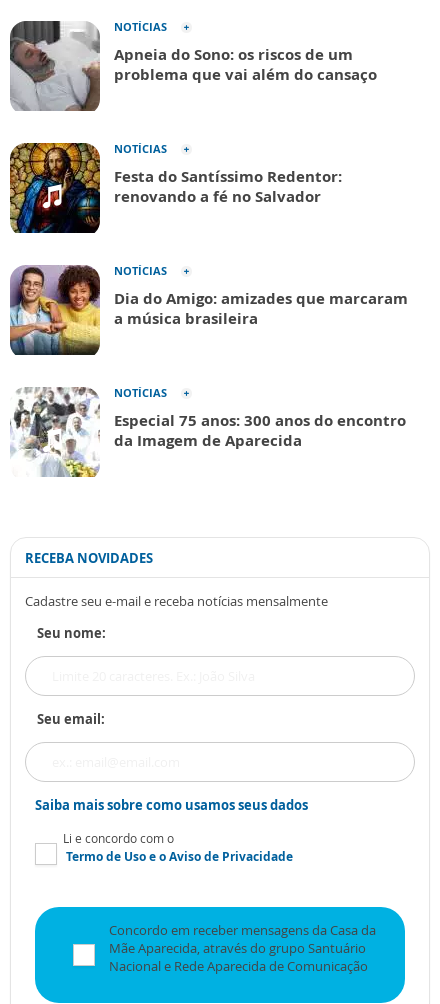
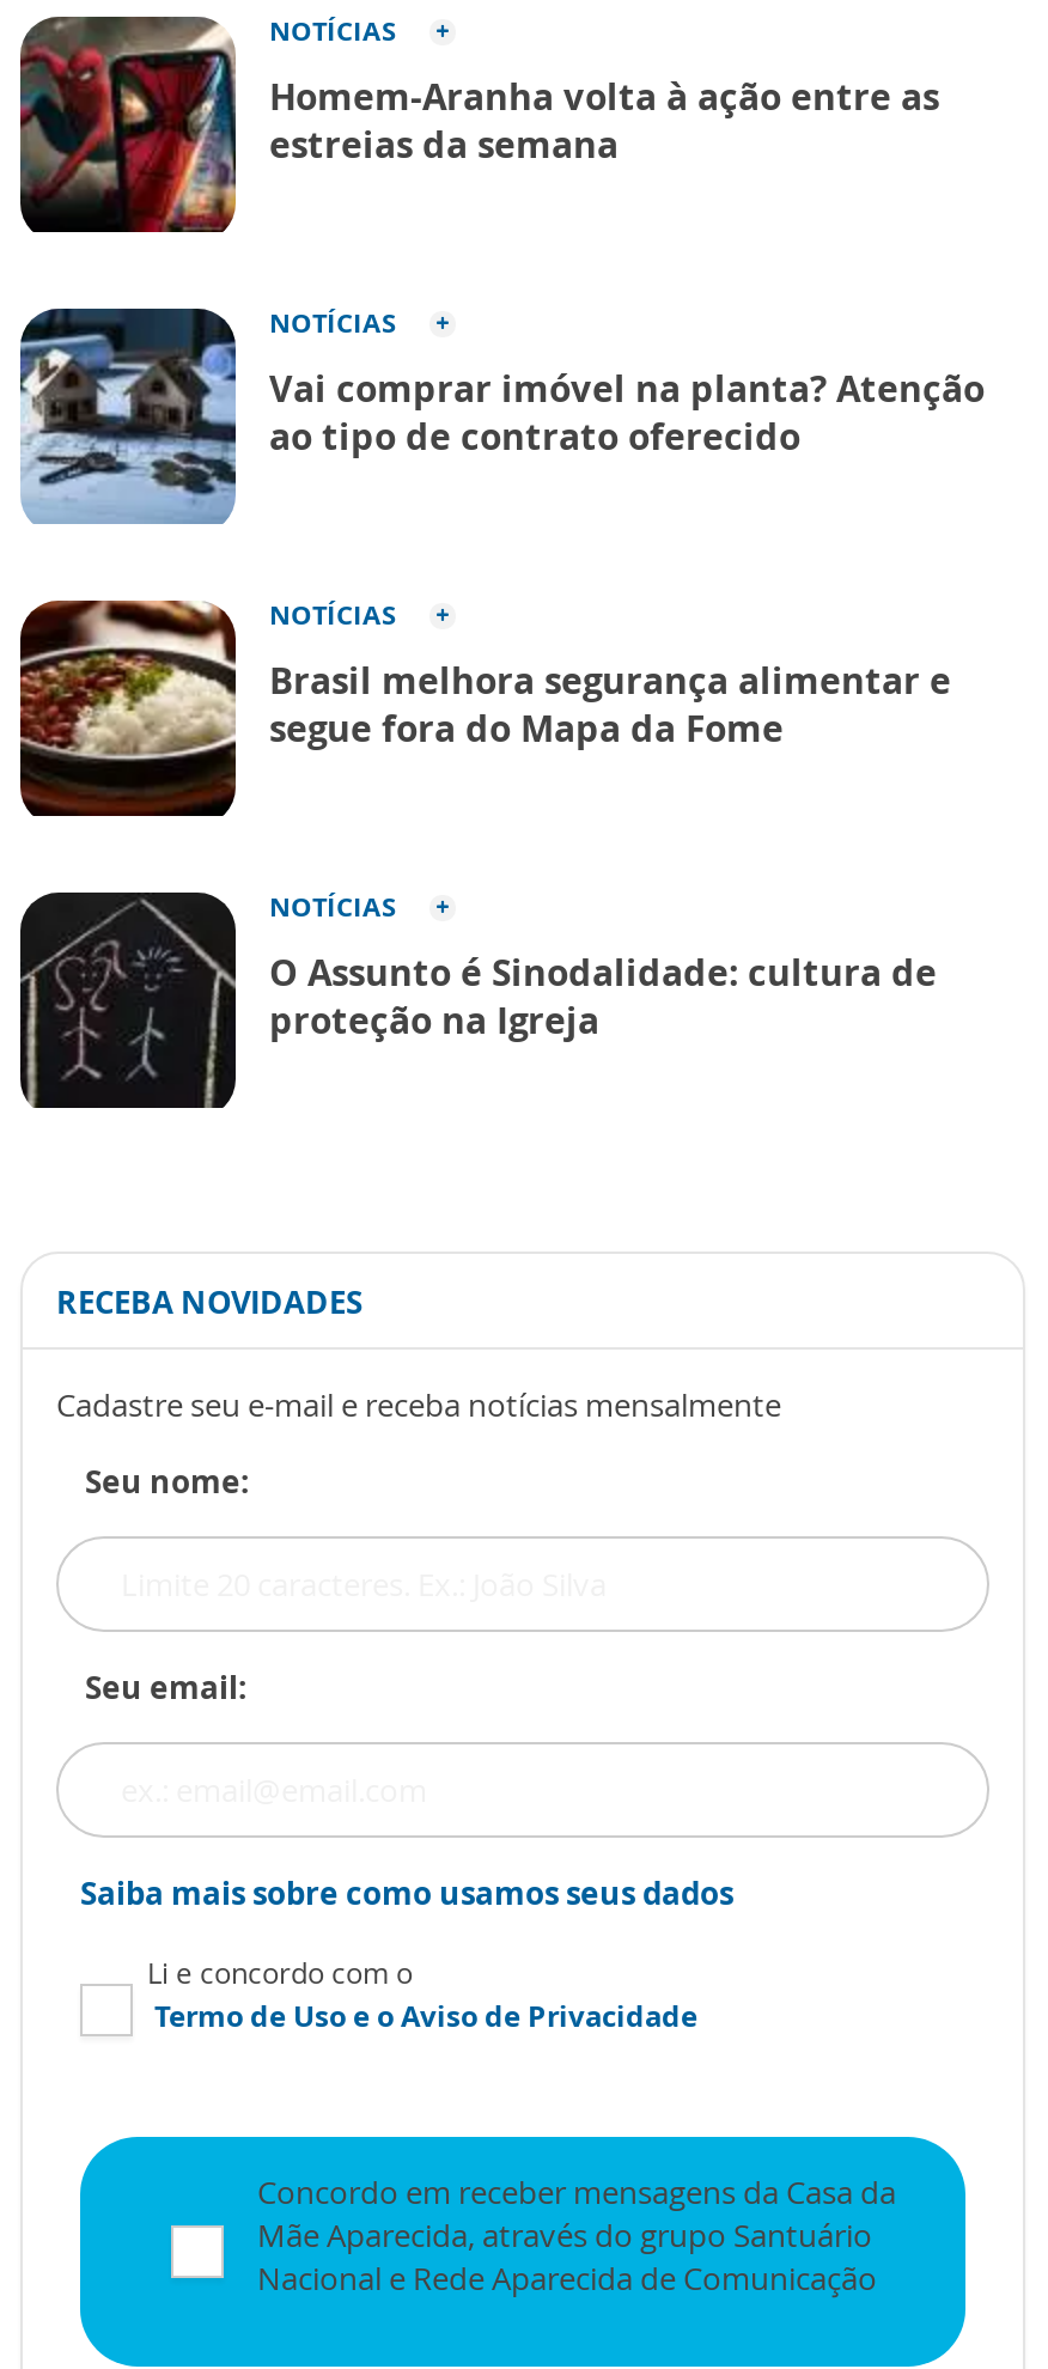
- [image]
- Apneia do Sono: os riscos de um
- problema que vai além do cansaço
+ [image]
+ Homem-Aranha volta à ação entre as
+ estreias da semana

- [image]
- Festa do Santíssimo Redentor:
- renovando a fé no Salvador
+ [image]
+ Vai comprar imóvel na planta? Atenção
+ ao tipo de contrato oferecido

- [image]
- Dia do Amigo: amizades que marcaram
- a música brasileira
+ [image]
+ Brasil melhora segurança alimentar e
+ segue fora do Mapa da Fome

- [image]
- Especial 75 anos: 300 anos do encontro
- da Imagem de Aparecida
+ [image]
+ O Assunto é Sinodalidade: cultura de
+ proteção na Igreja
